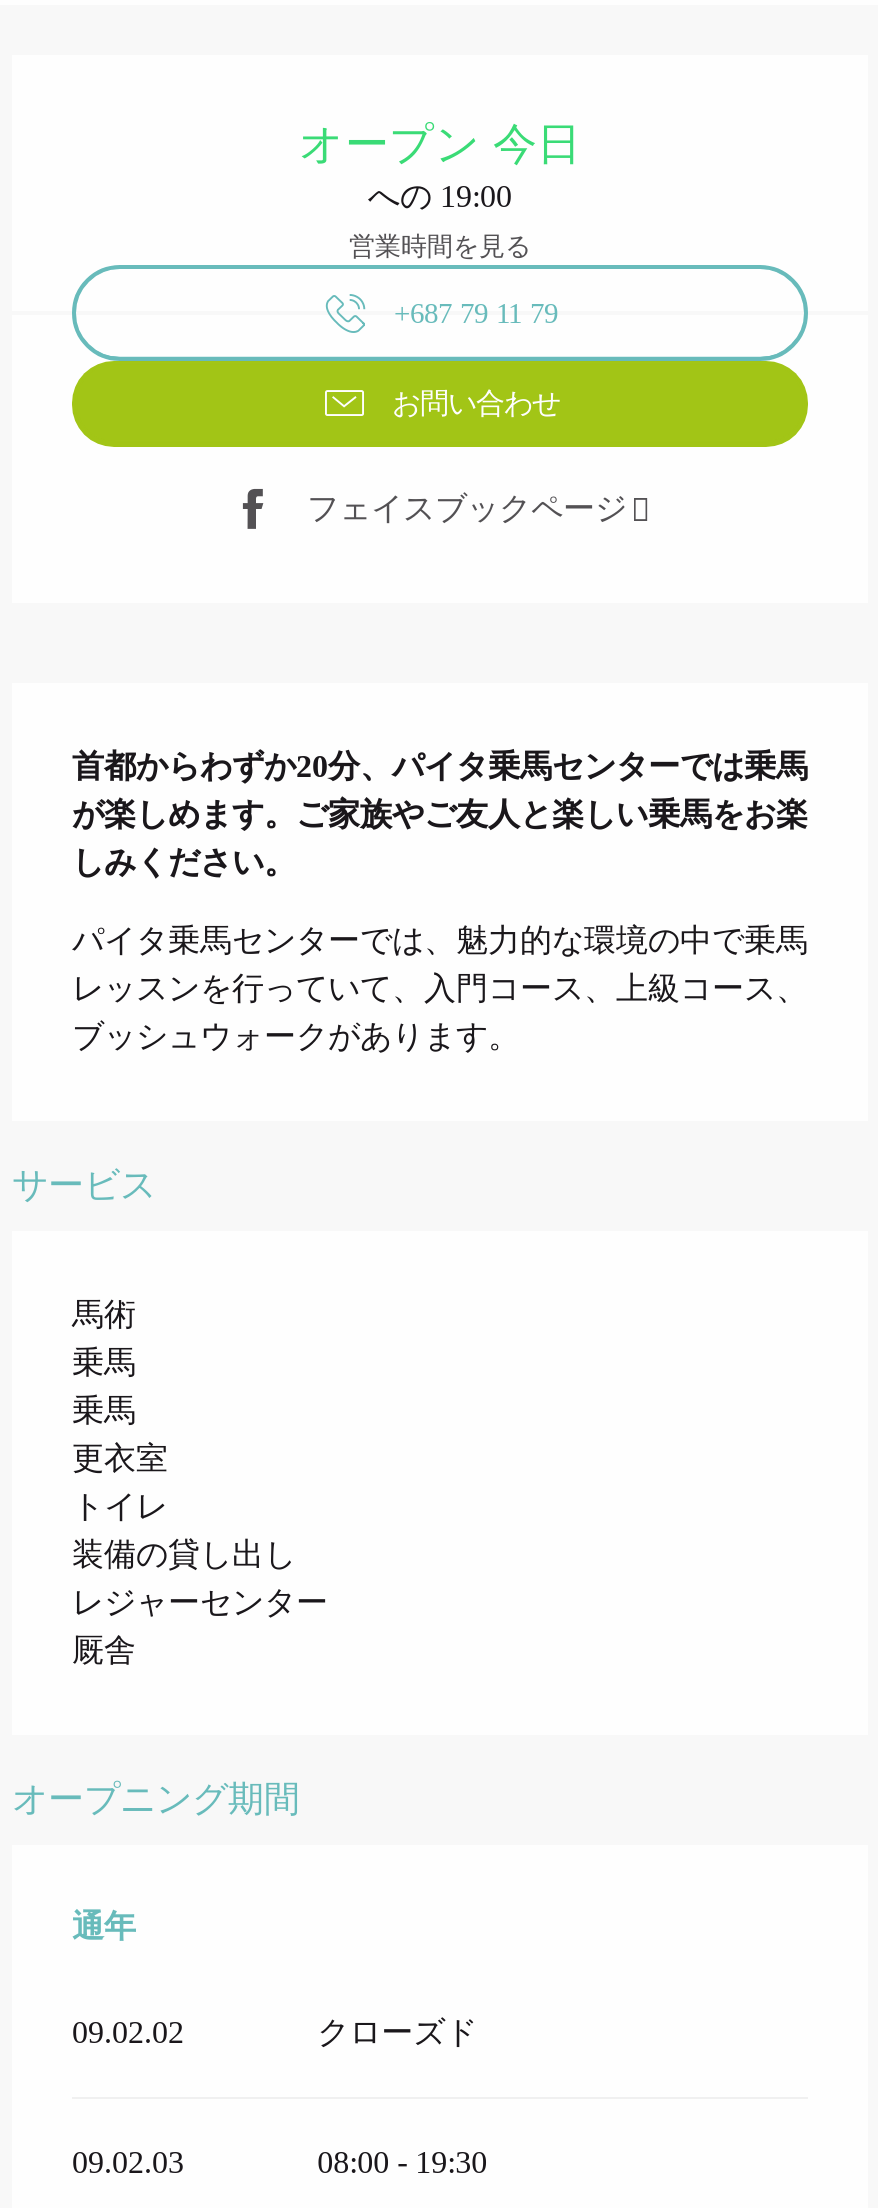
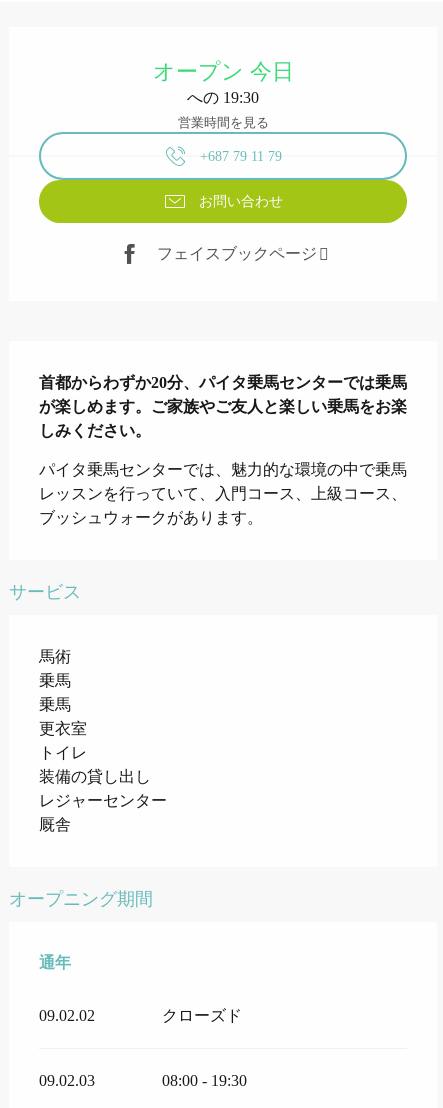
- への 19:00
+ への 19:30
